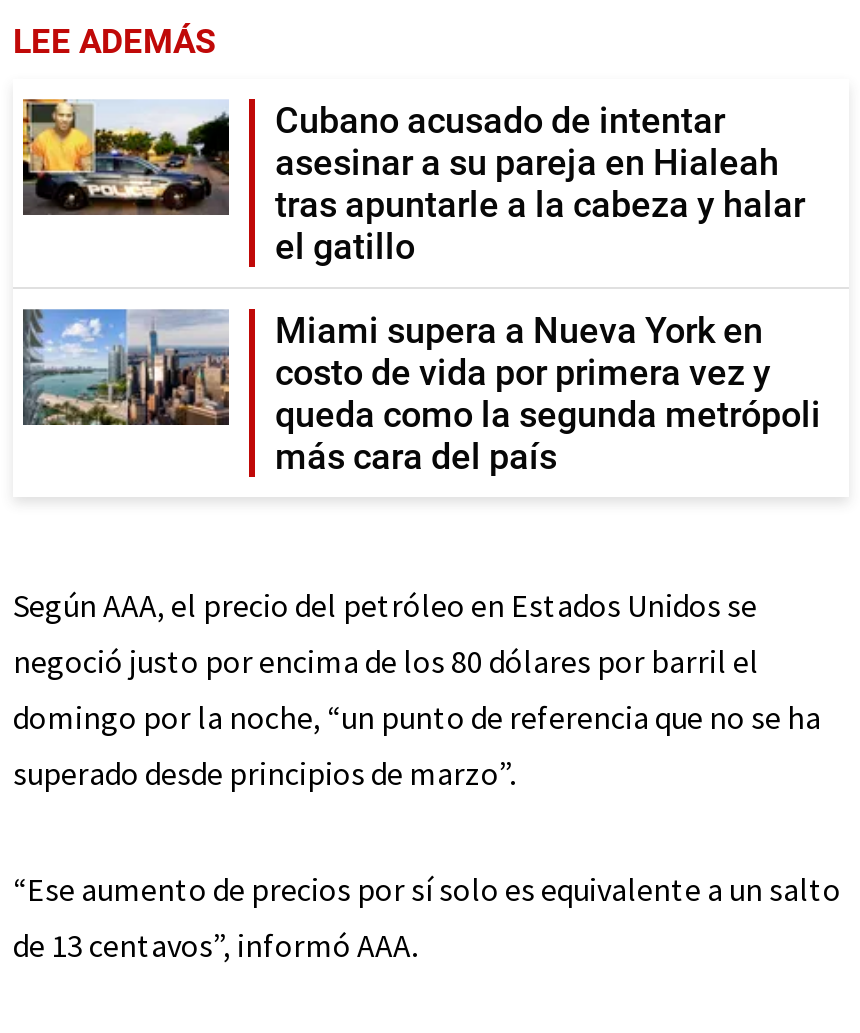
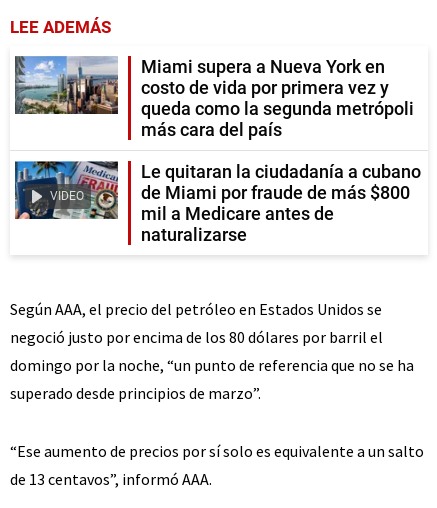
- [image]
- Cubano acusado de intentar
- asesinar a su pareja en Hialeah
- tras apuntarle a la cabeza y halar
- el gatillo

moved up: [image] | Miami supera a Nueva York en | costo de vida por primera vez y | queda como la segunda metrópoli | más cara del país

+ [image]
+ VIDEO

+ Le quitaran la ciudadanía a cubano
+ de Miami por fraude de más $800
+ mil a Medicare antes de
+ naturalizarse
